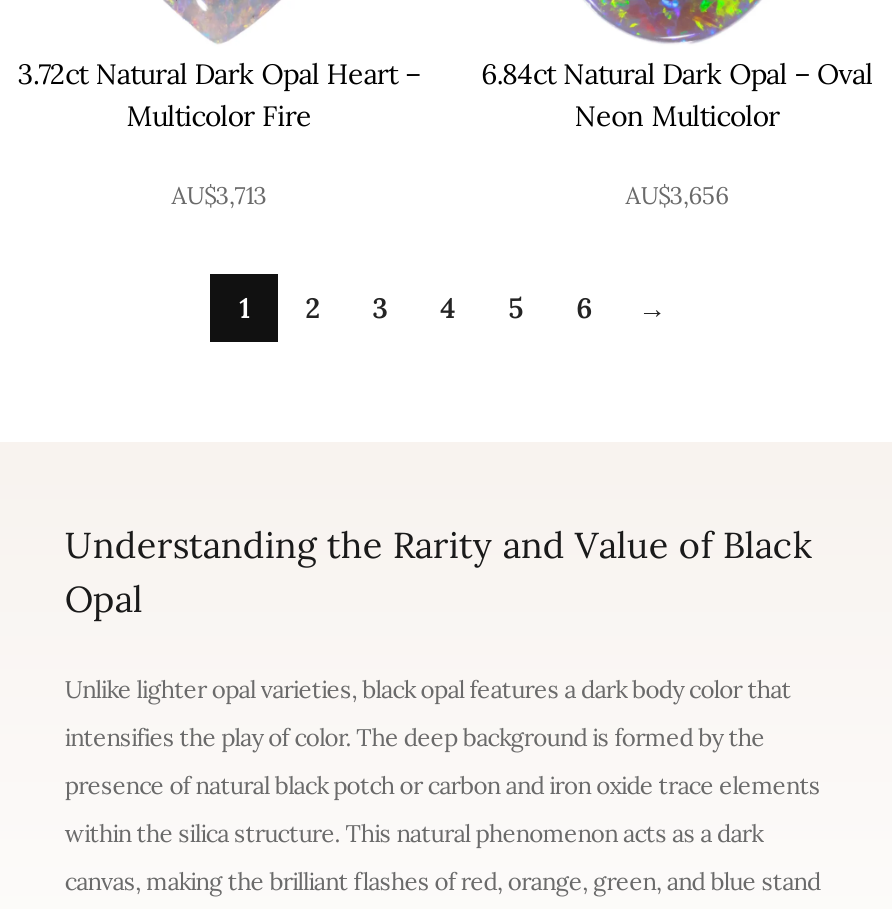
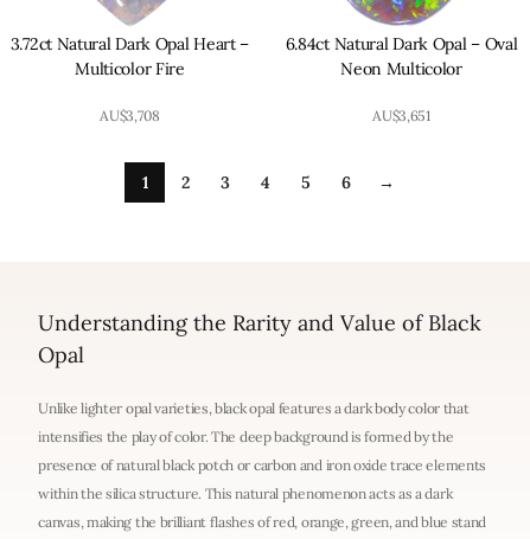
- AU$3,713
+ AU$3,708

- AU$3,656
+ AU$3,651
